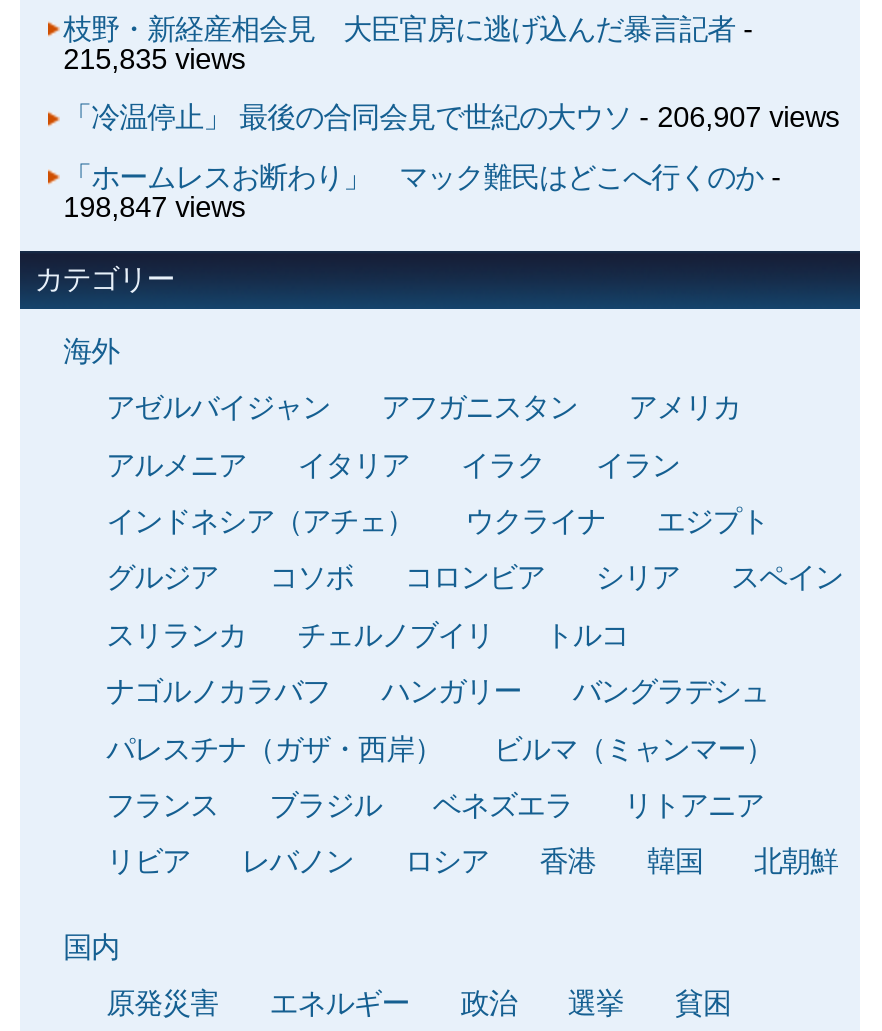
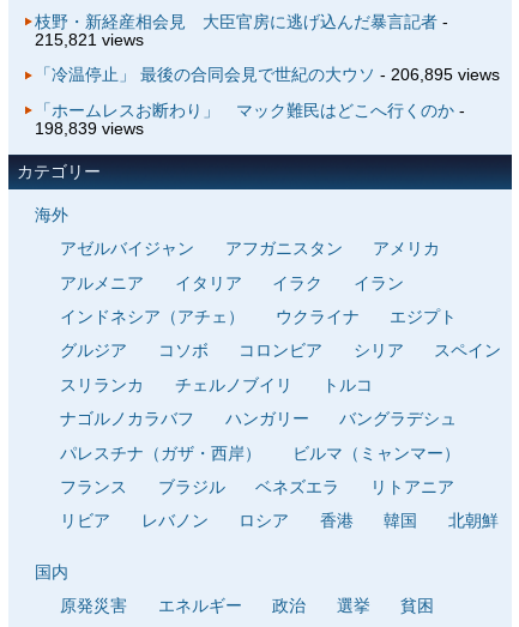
- 215,835 views
+ 215,821 views

- 「冷温停止」 最後の合同会見で世紀の大ウソ- 206,907 views
+ 「冷温停止」 最後の合同会見で世紀の大ウソ- 206,895 views

- 198,847 views
+ 198,839 views
